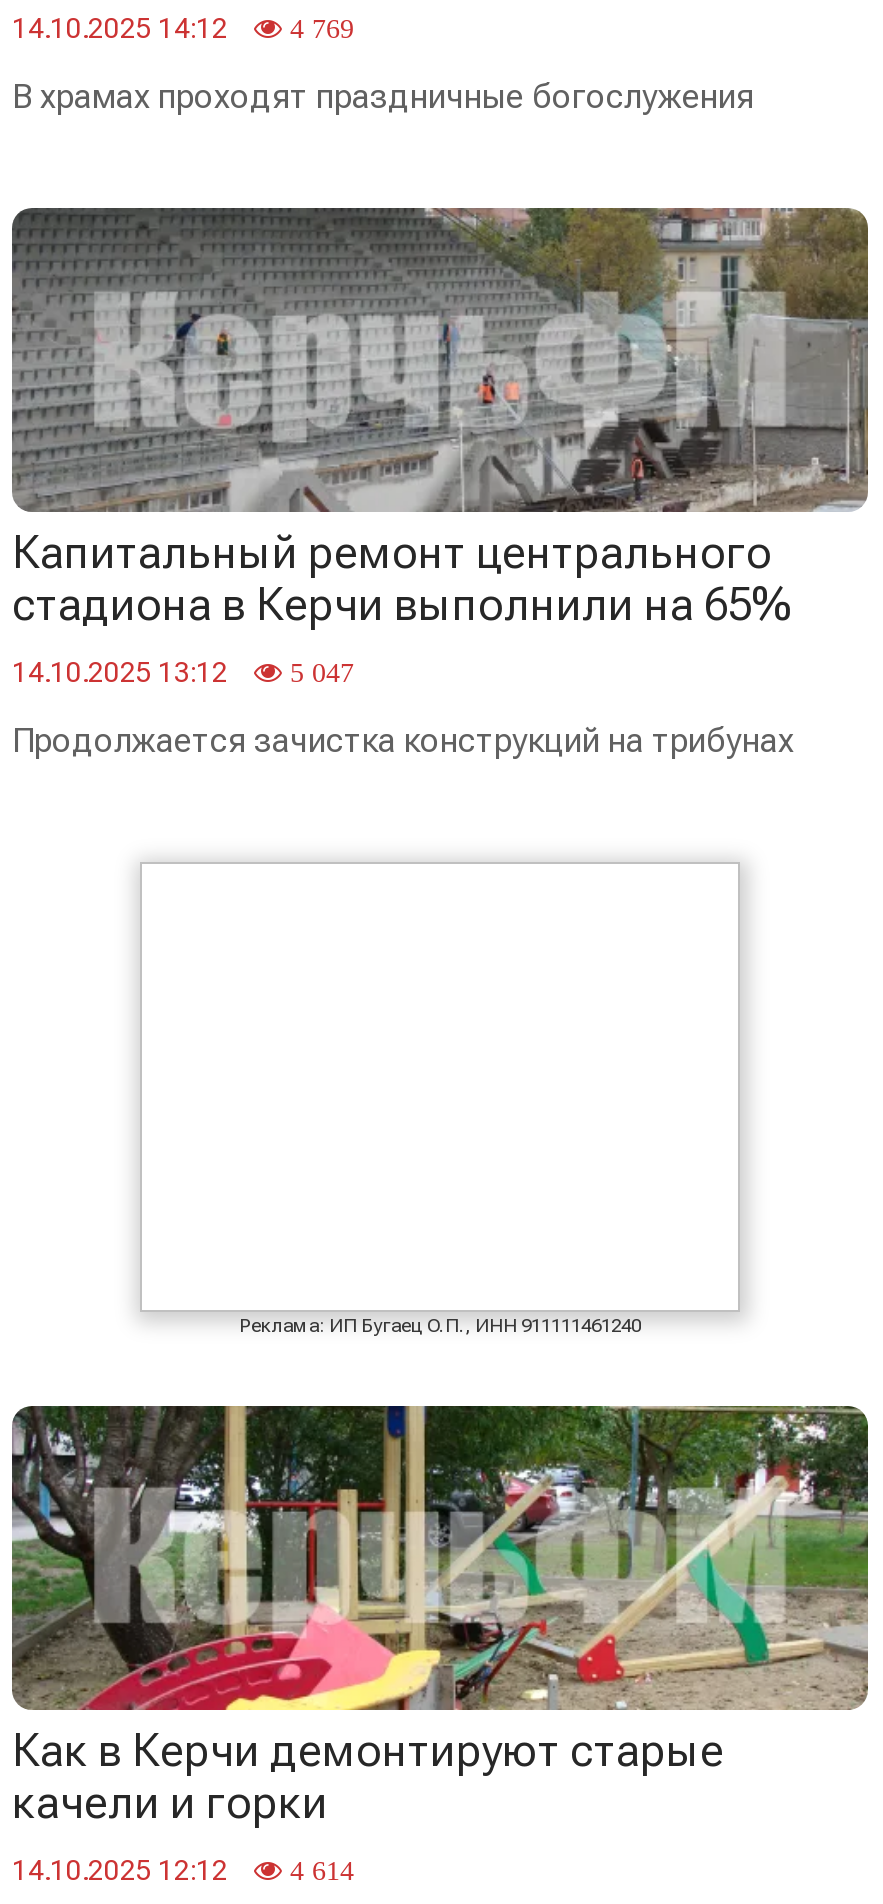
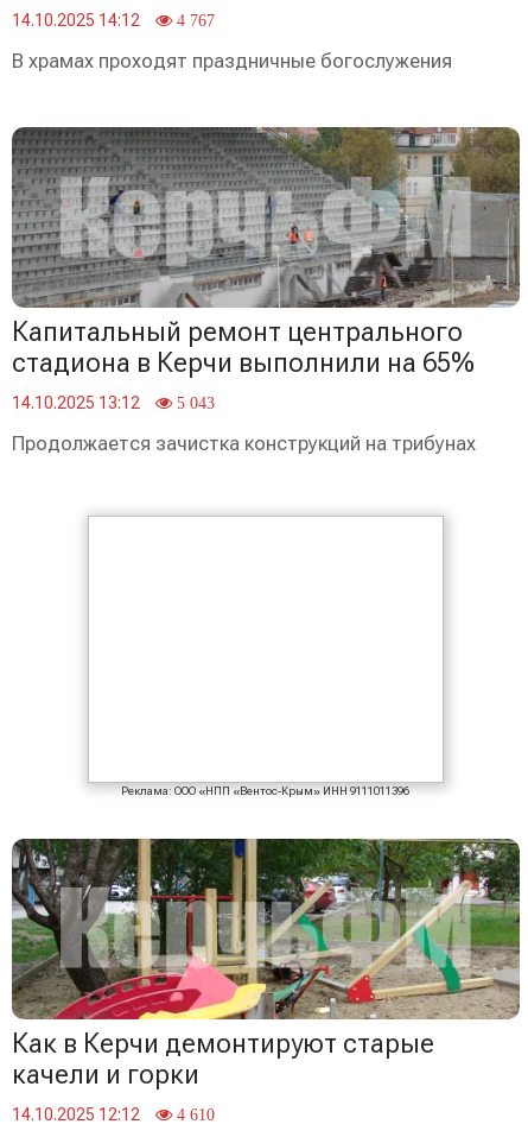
- 14.10.2025 14:12 4 769
+ 14.10.2025 14:12 4 767

- 14.10.2025 13:12 5 047
+ 14.10.2025 13:12 5 043

- Реклама: ИП Бугаец О.П., ИНН 911111461240
+ Реклама: ООО «НПП «Вентос-Крым» ИНН 9111011396

- 14.10.2025 12:12 4 614
+ 14.10.2025 12:12 4 610
